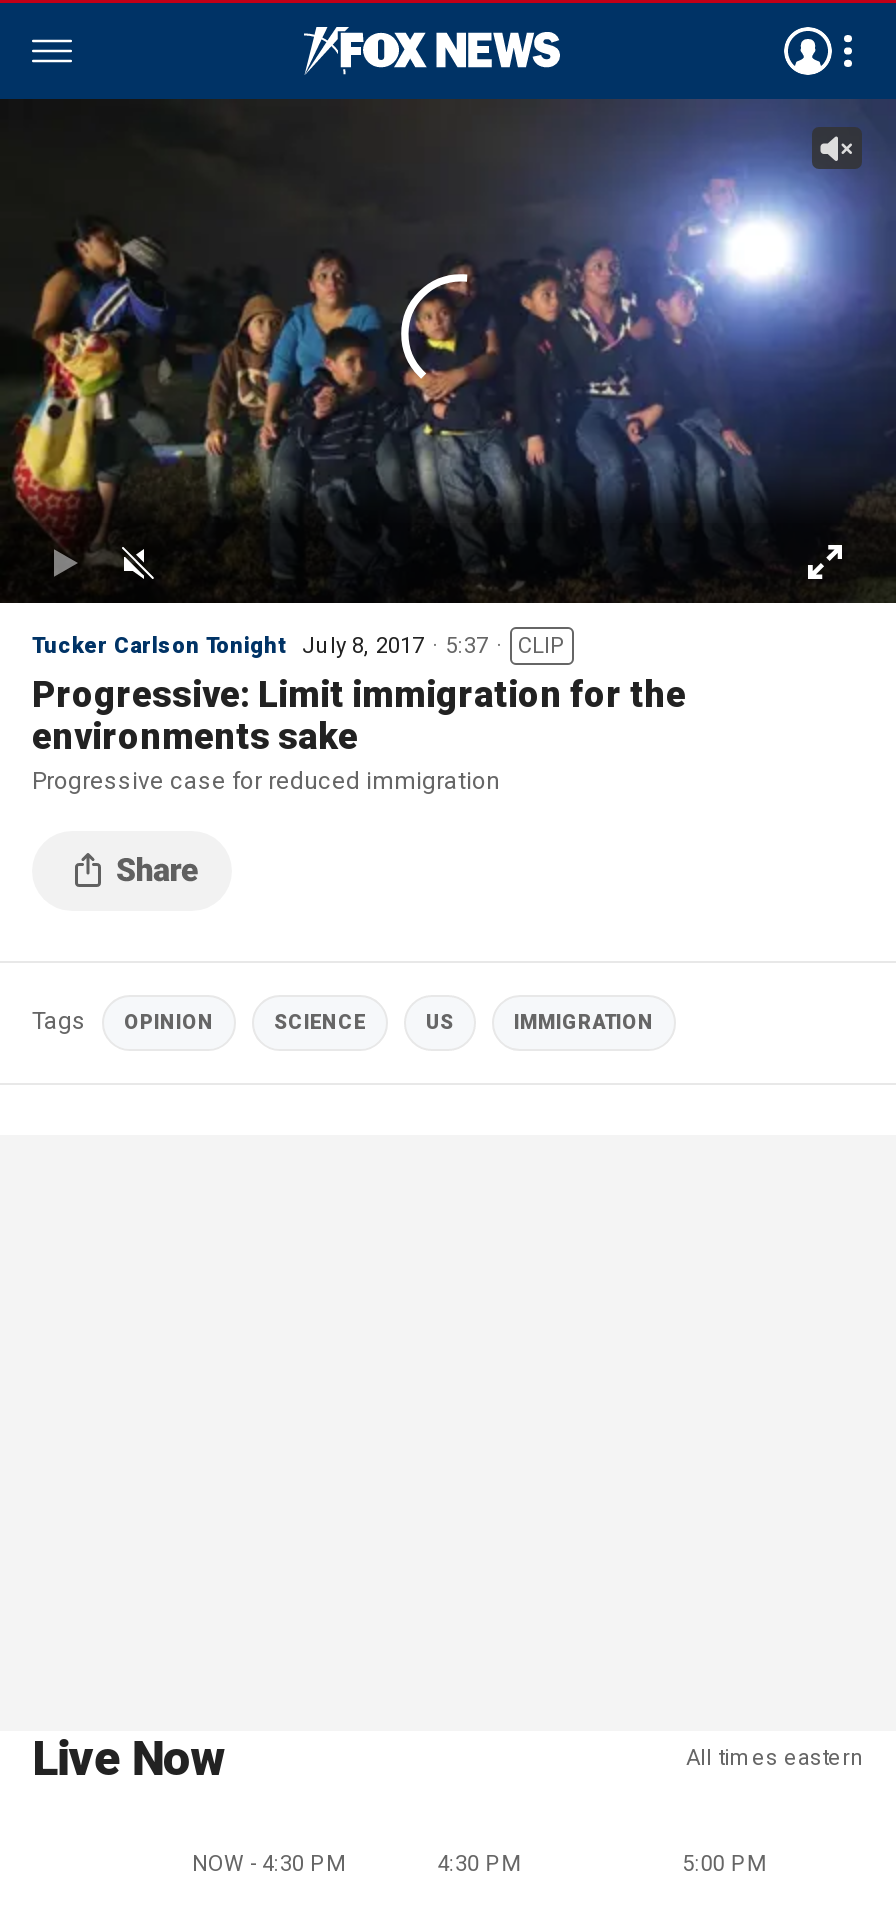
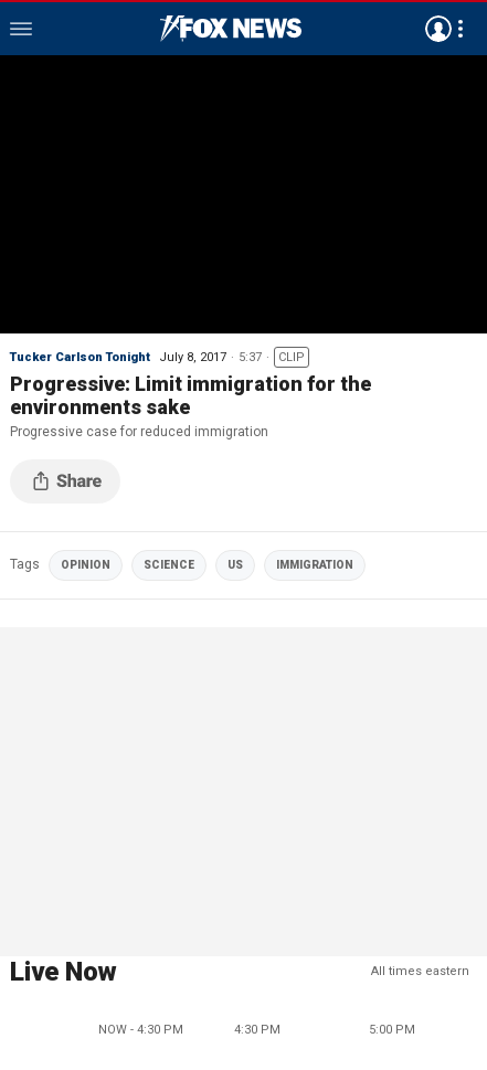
- [image]
